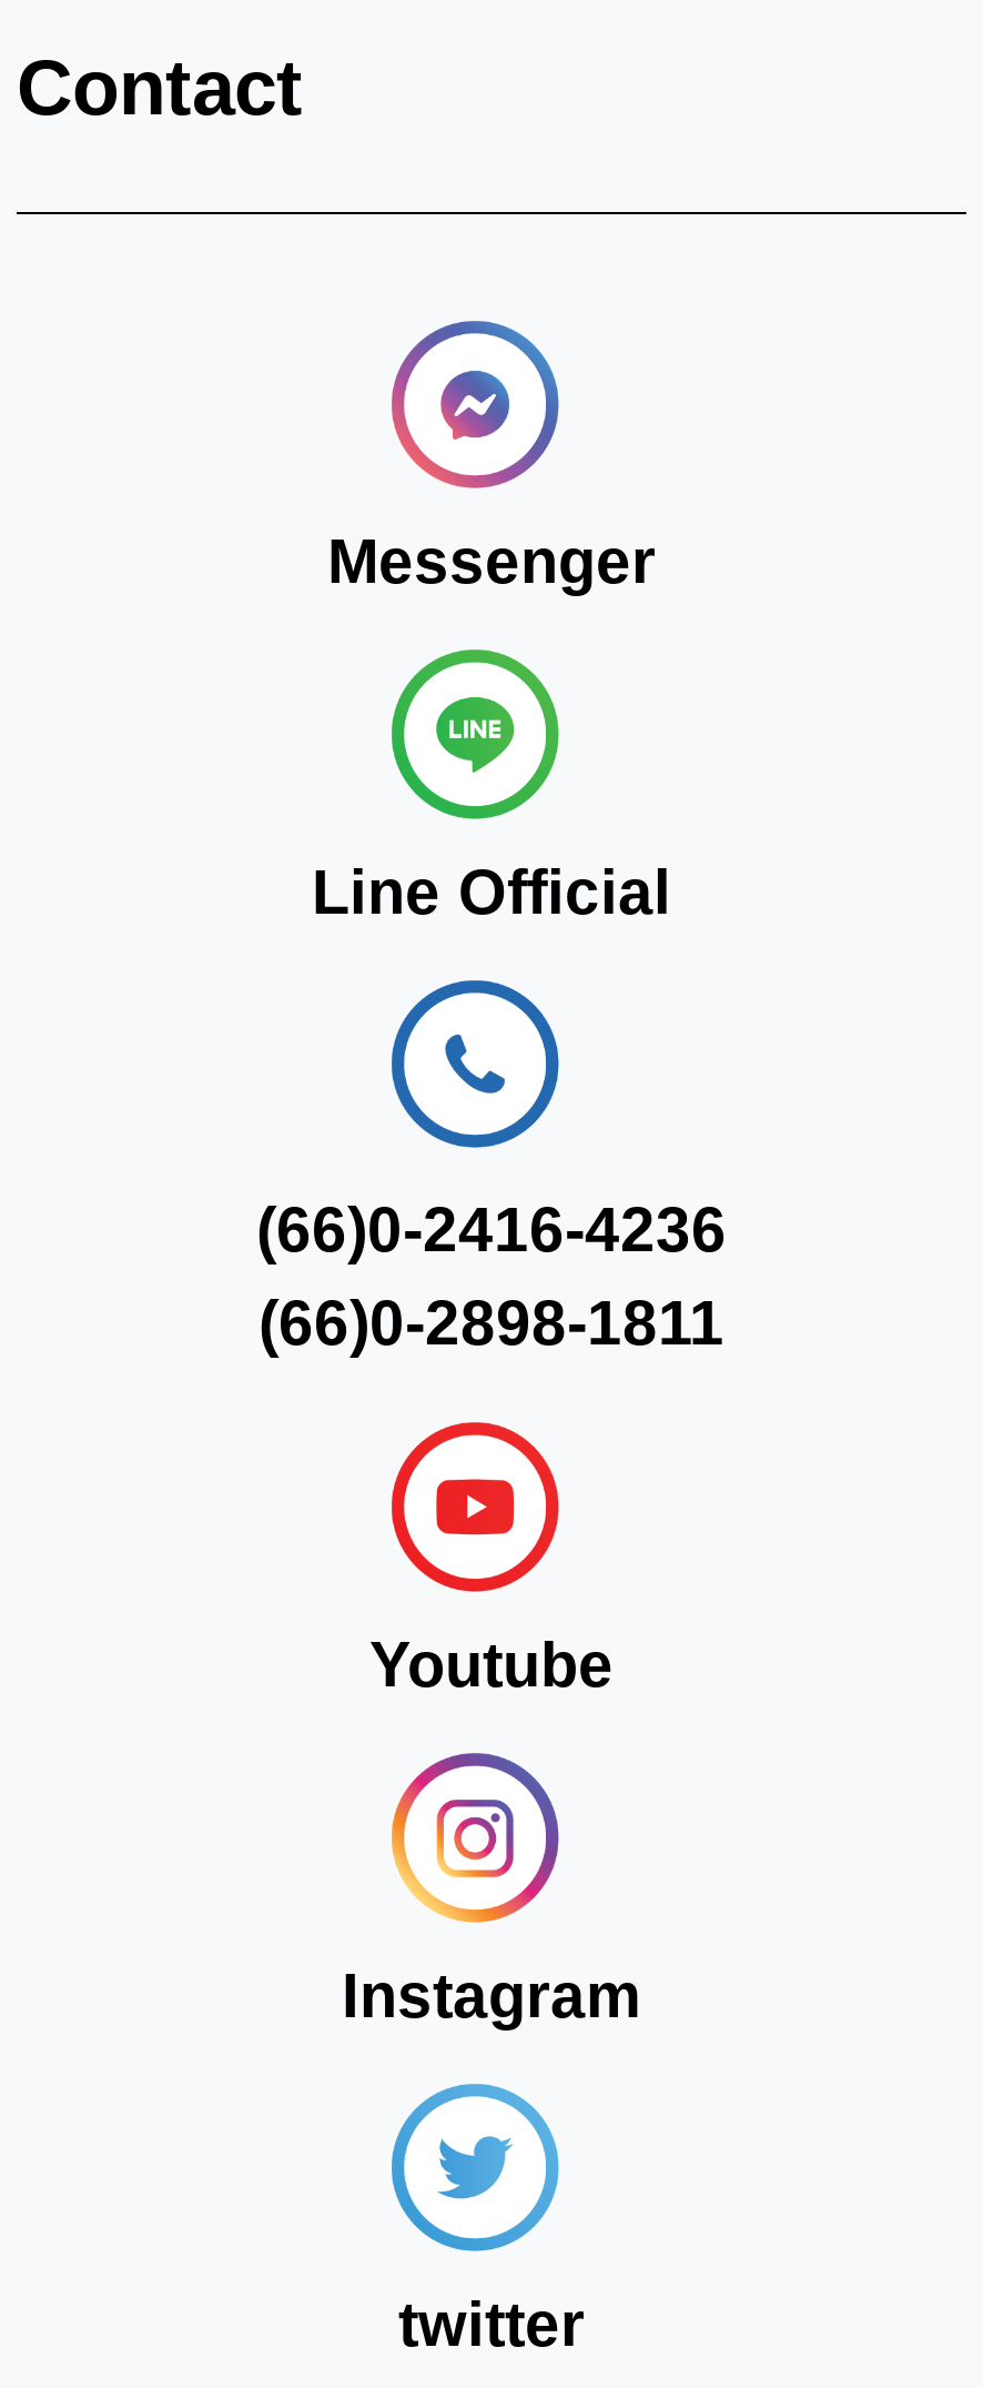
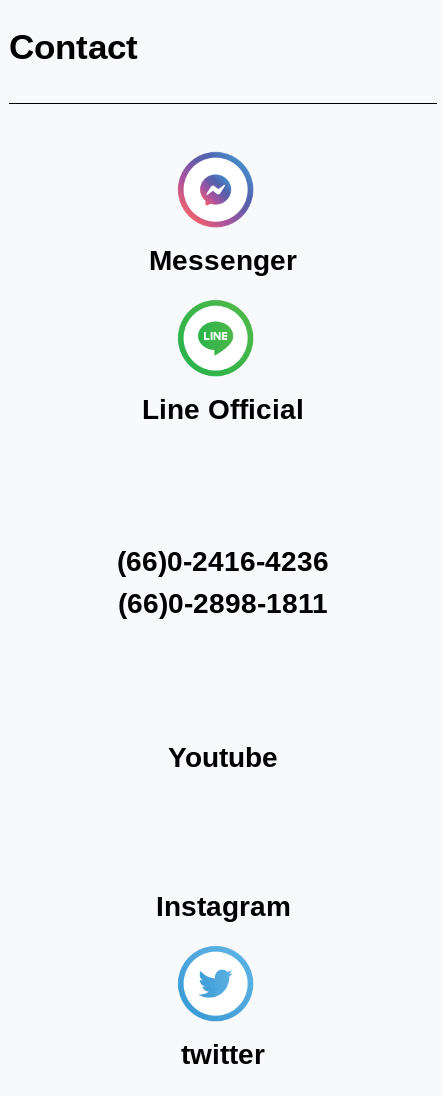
- [image]

- [image]

- [image]
